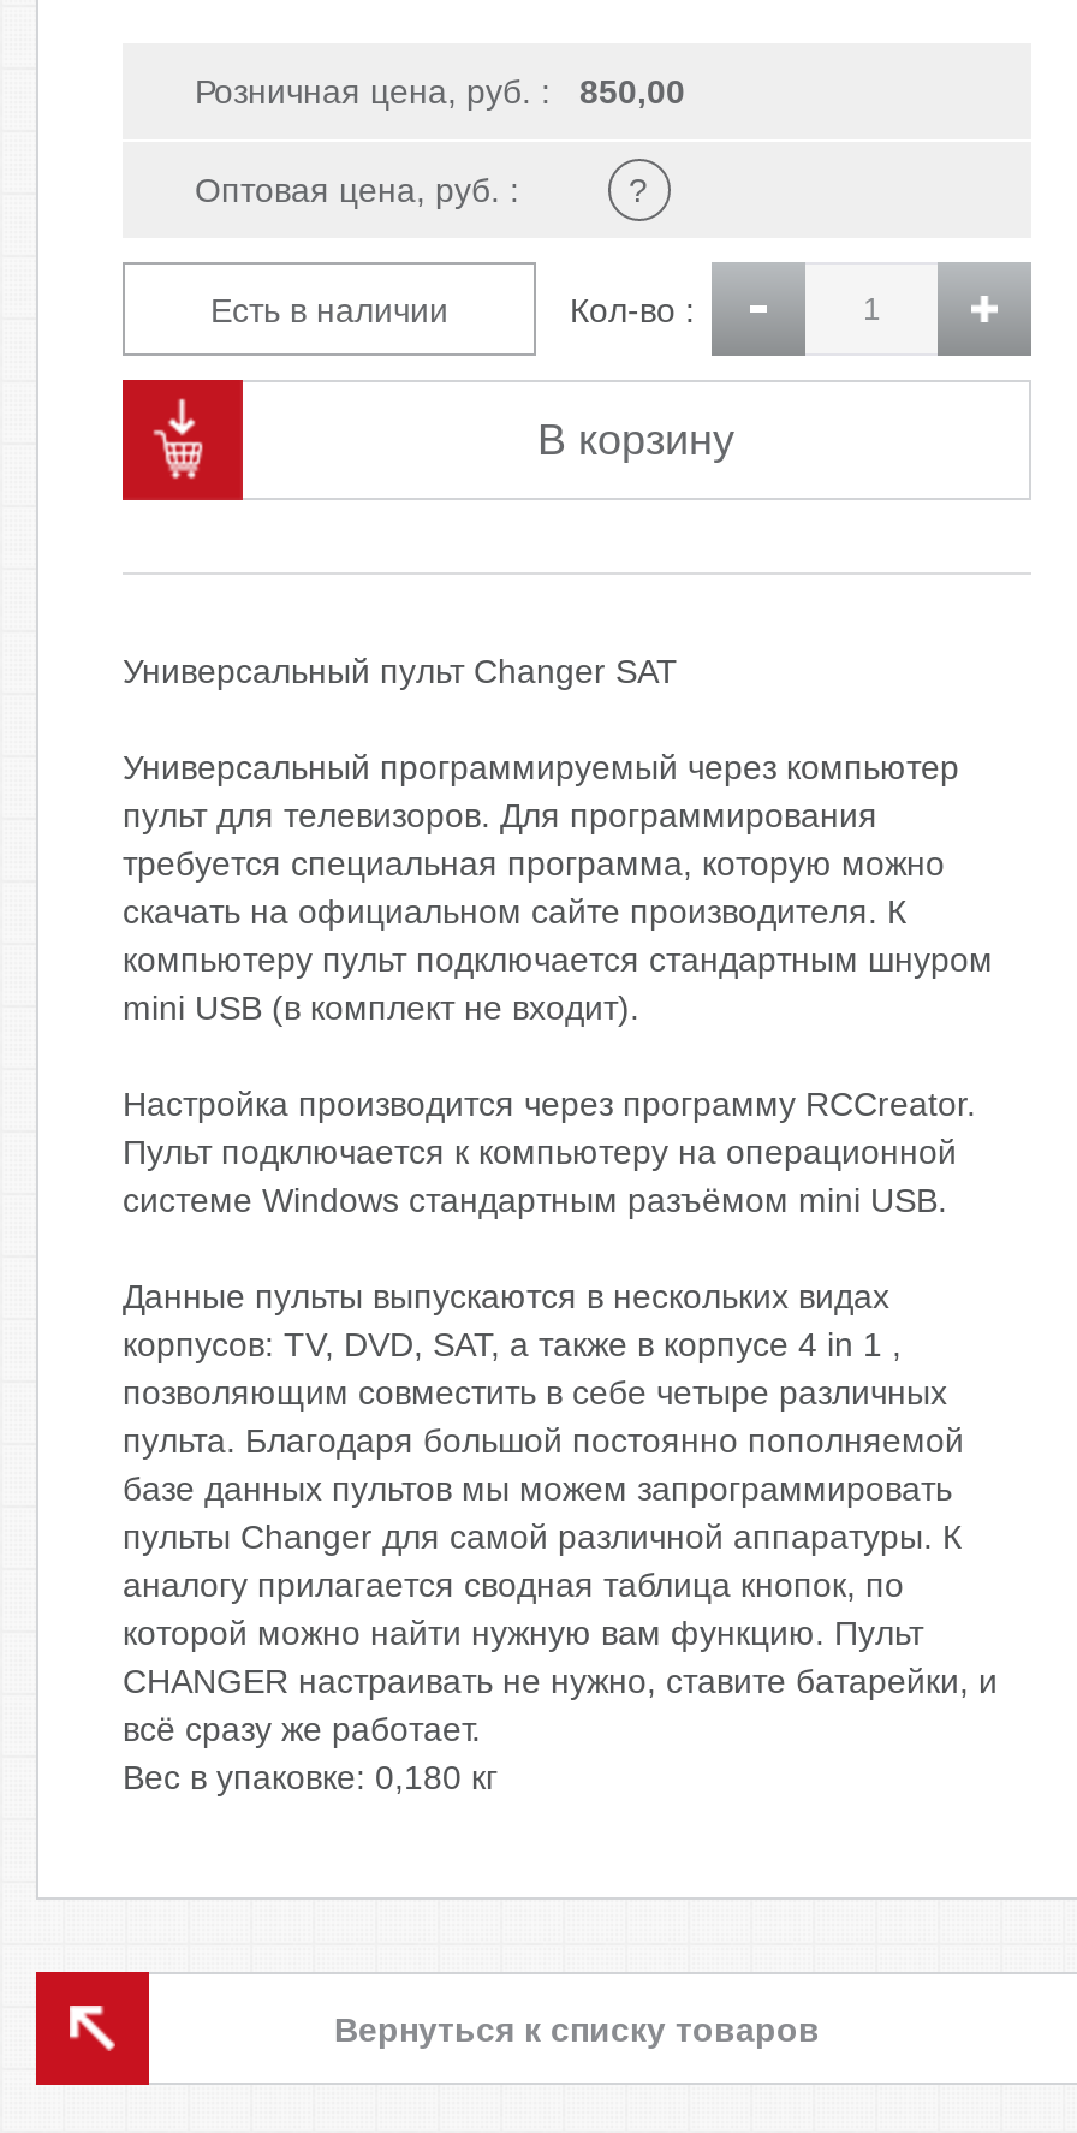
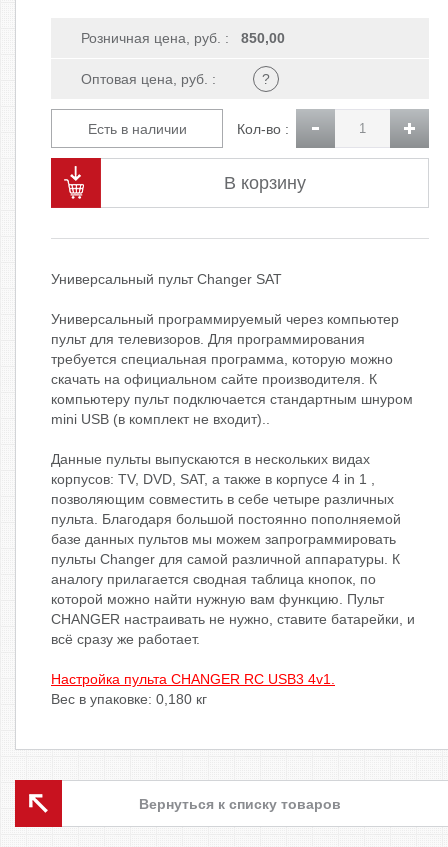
- mini USB (в комплект не входит).
- Настройка производится через программу RCCreator.
- Пульт подключается к компьютеру на операционной
- системе Windows стандартным разъёмом mini USB.
+ mini USB (в комплект не входит)..

moved up: Данные пульты выпускаются в нескольких видах | корпусов: TV, DVD, SAT, а также в корпусе 4 in 1 , | позволяющим совместить в себе четыре различных | ... | CHANGER настраивать не нужно, ставите батарейки, и | всё сразу же работает.

+ Настройка пульта CHANGER RC USB3 4v1.
